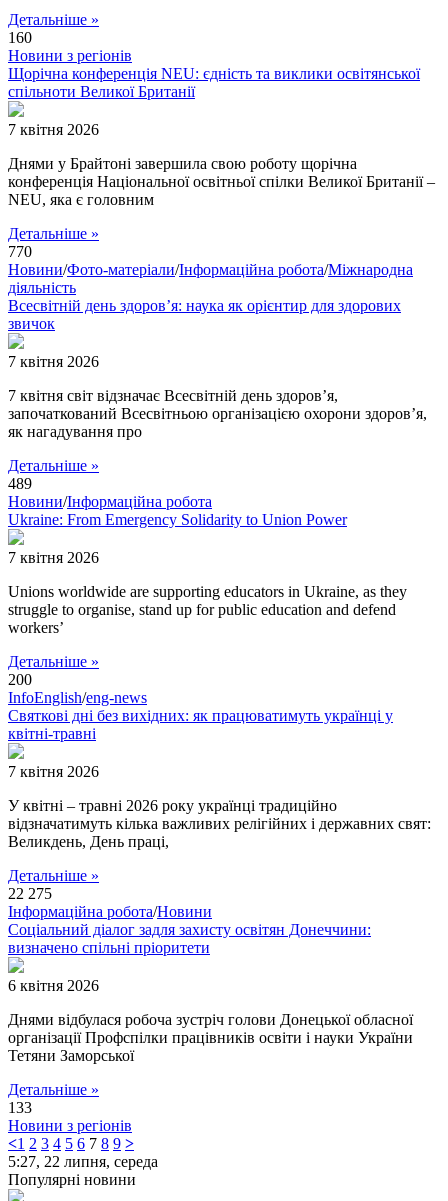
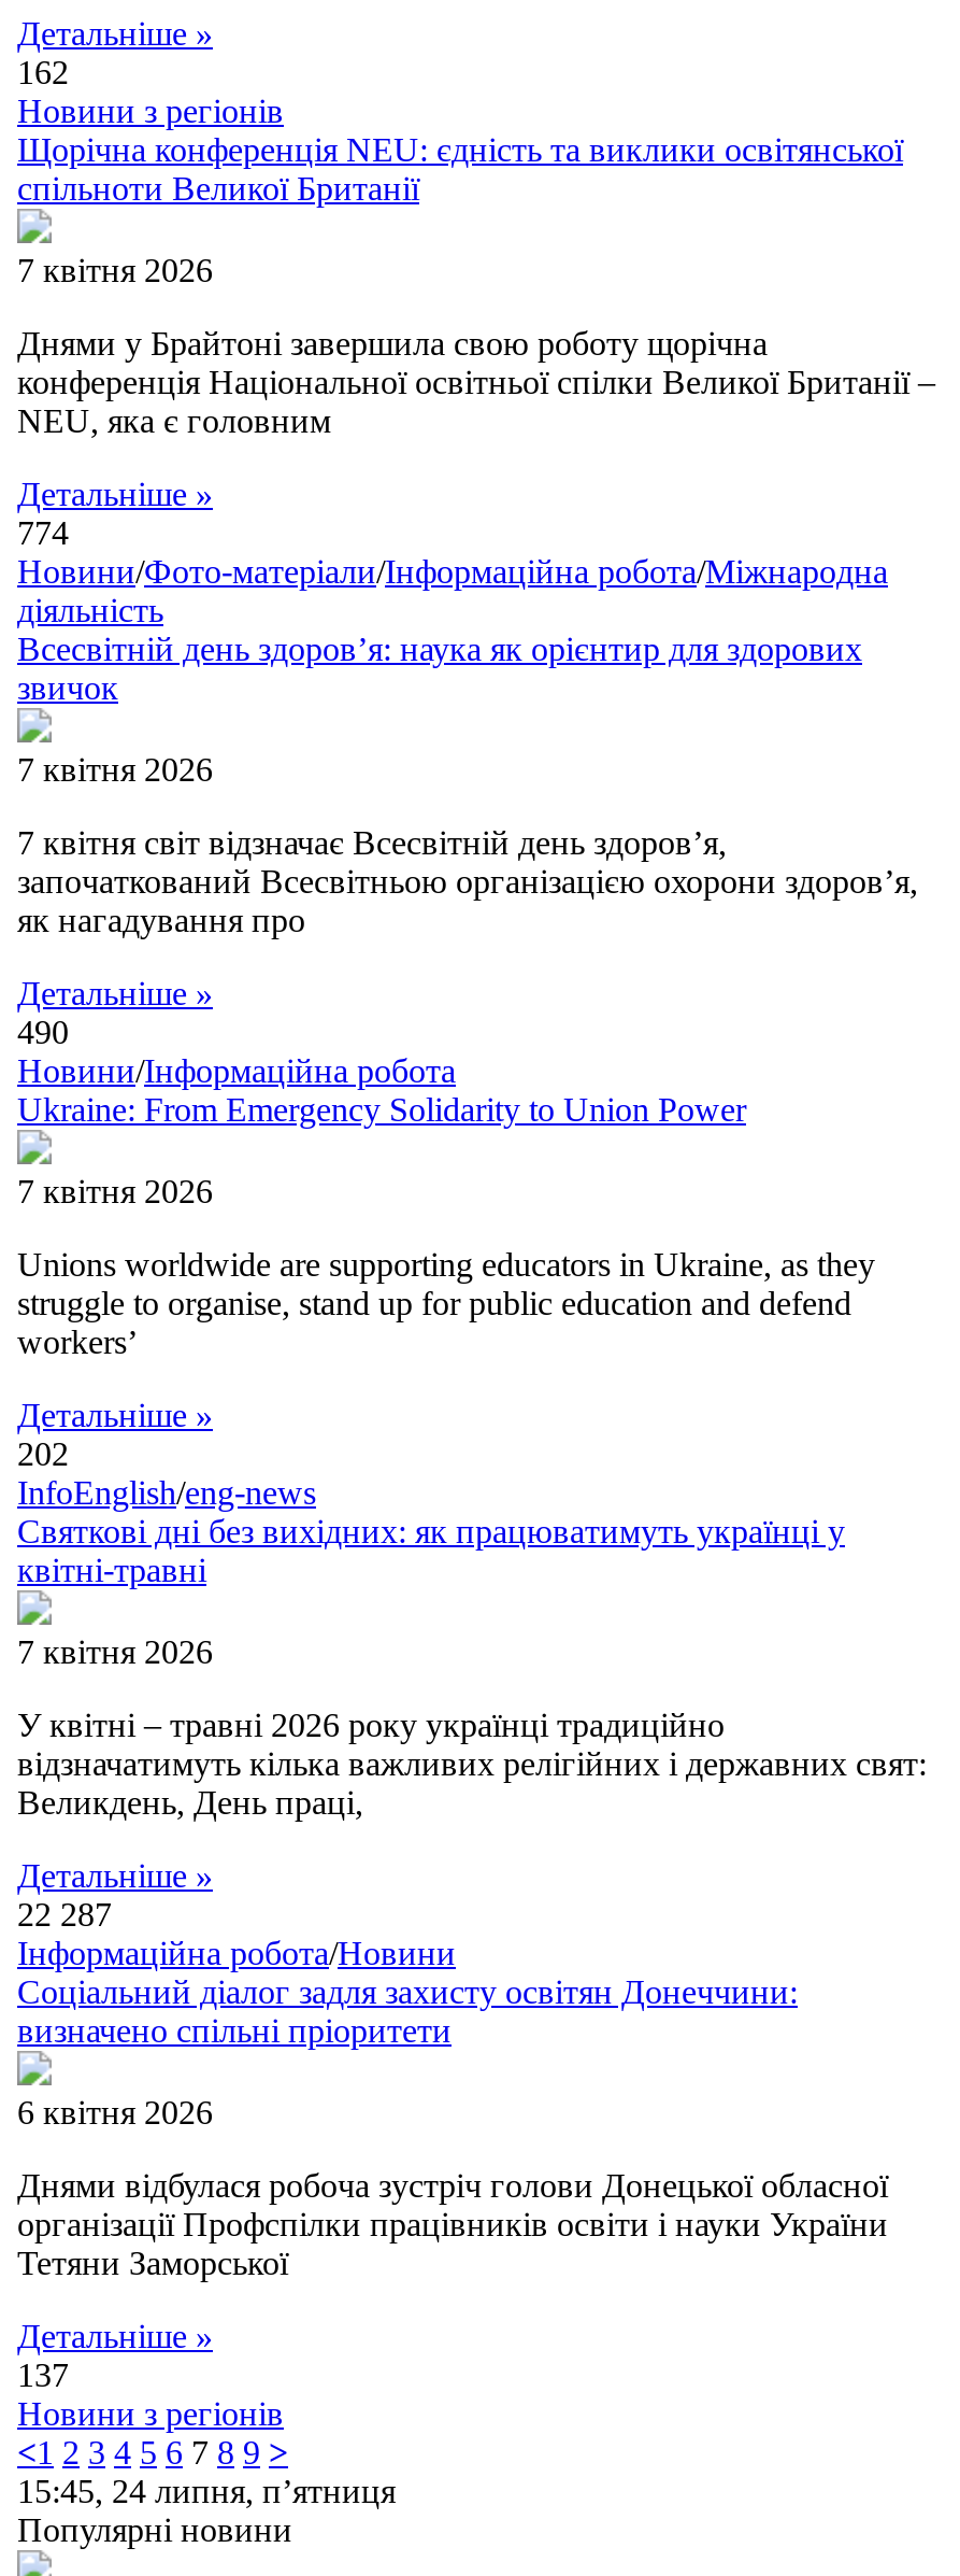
- 160
+ 162

- 770
+ 774

- 489
+ 490

- 200
+ 202

- 22 275
+ 22 287

- 133
+ 137

- 5:27, 22 липня, середа
+ 15:45, 24 липня, п’ятниця
